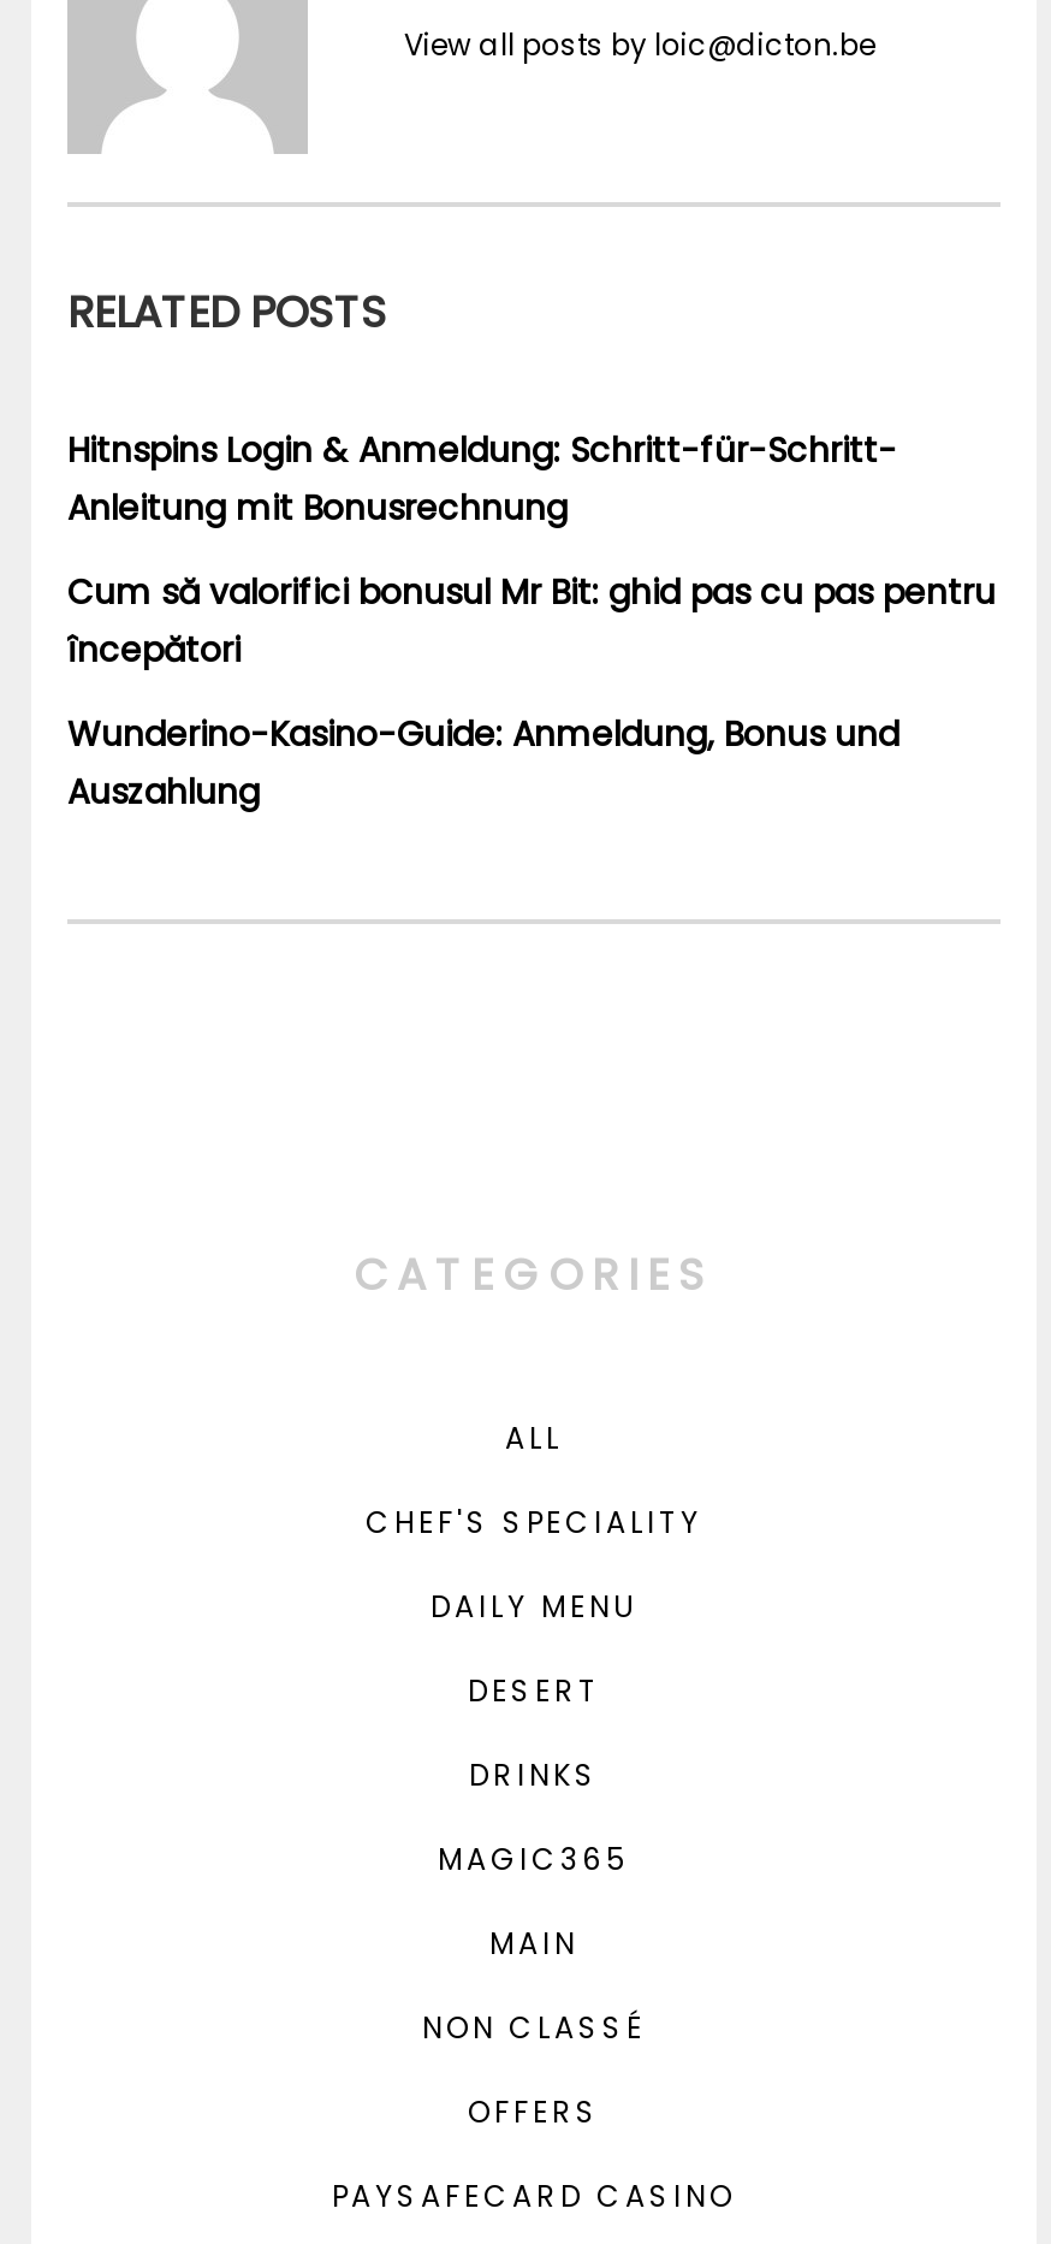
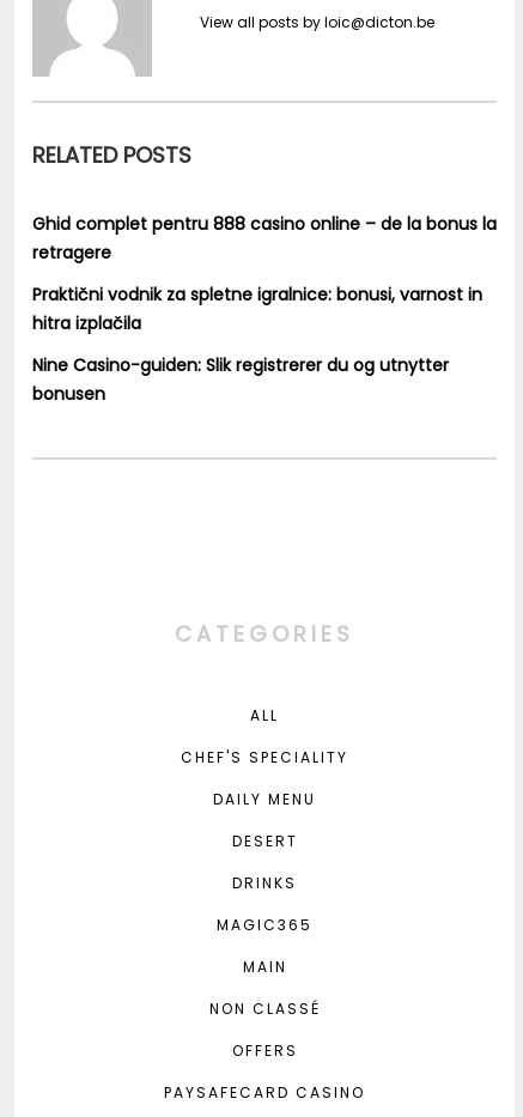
- Hitnspins Login & Anmeldung: Schritt-für-Schritt-
- Anleitung mit Bonusrechnung
+ Ghid complet pentru 888 casino online – de la bonus la
+ retragere

- Cum să valorifici bonusul Mr Bit: ghid pas cu pas pentru
- începători
+ Praktični vodnik za spletne igralnice: bonusi, varnost in
+ hitra izplačila

- Wunderino-Kasino-Guide: Anmeldung, Bonus und
- Auszahlung
+ Nine Casino-guiden: Slik registrerer du og utnytter
+ bonusen
